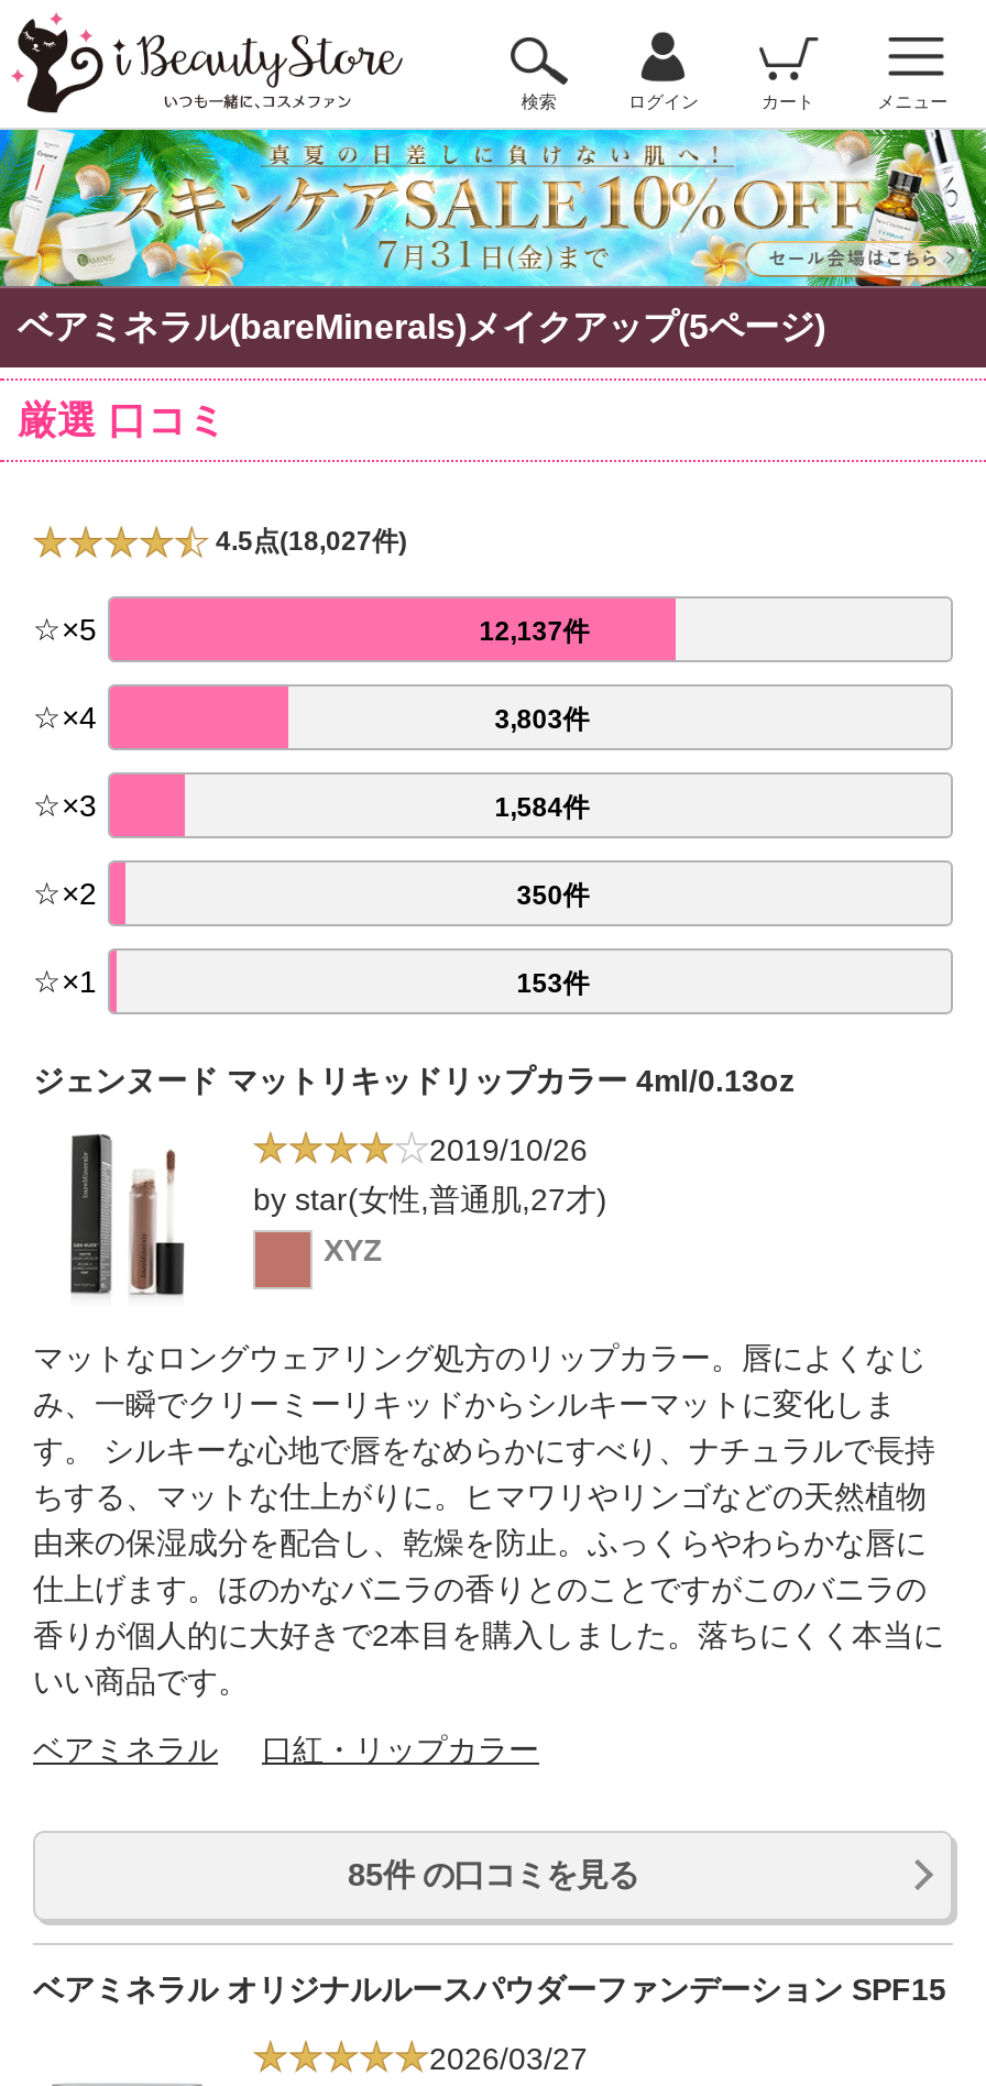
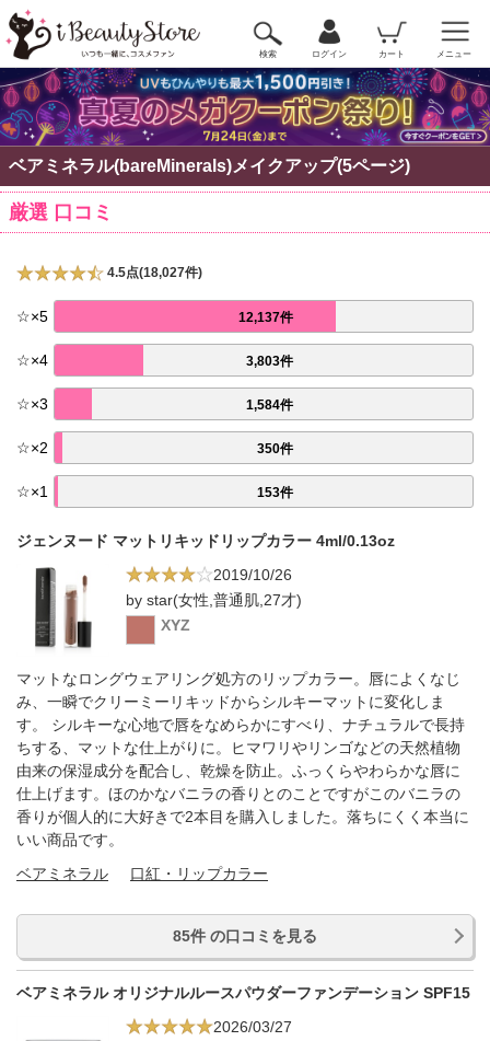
- [image]
+ [image]
